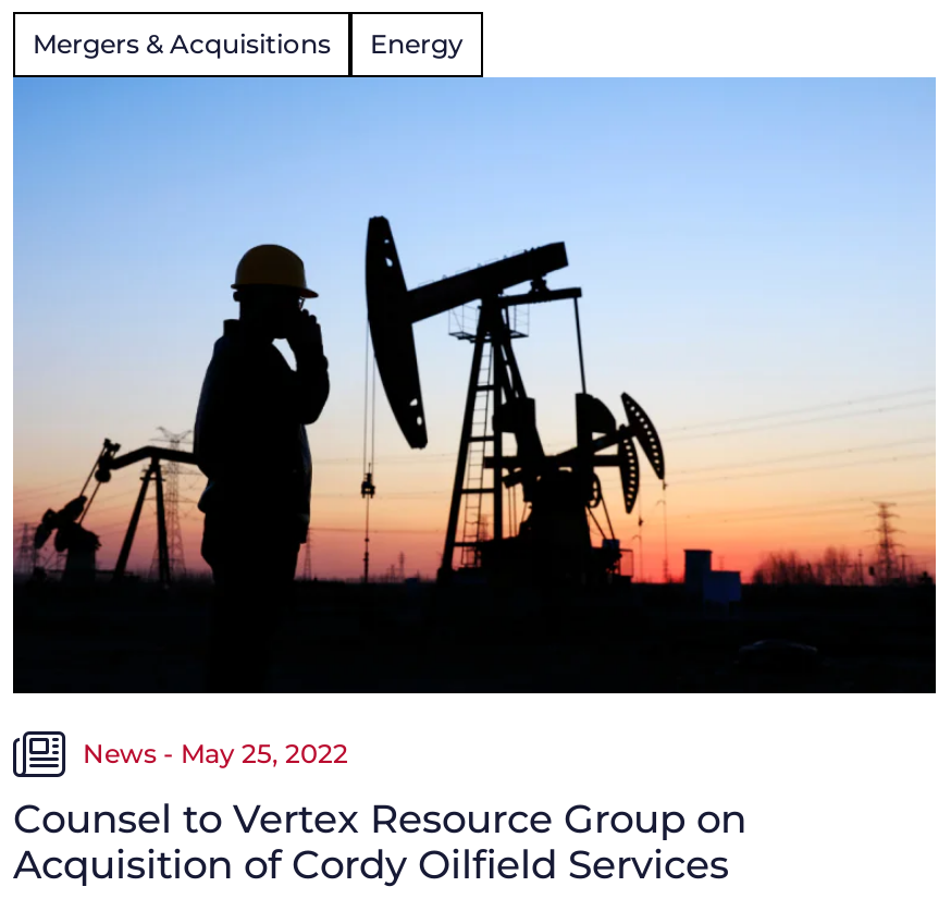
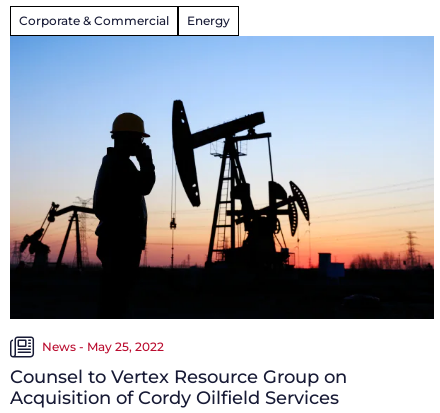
- Mergers & Acquisitions
+ Corporate & Commercial
